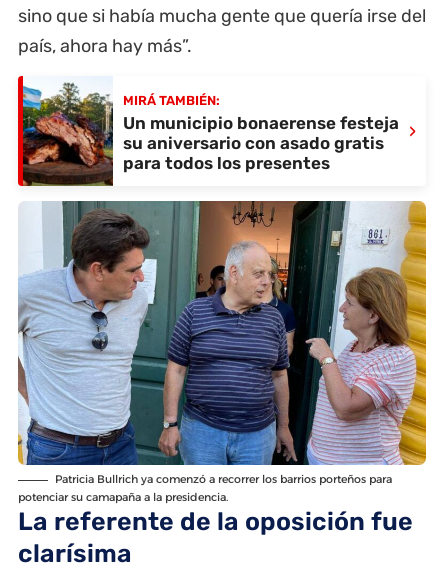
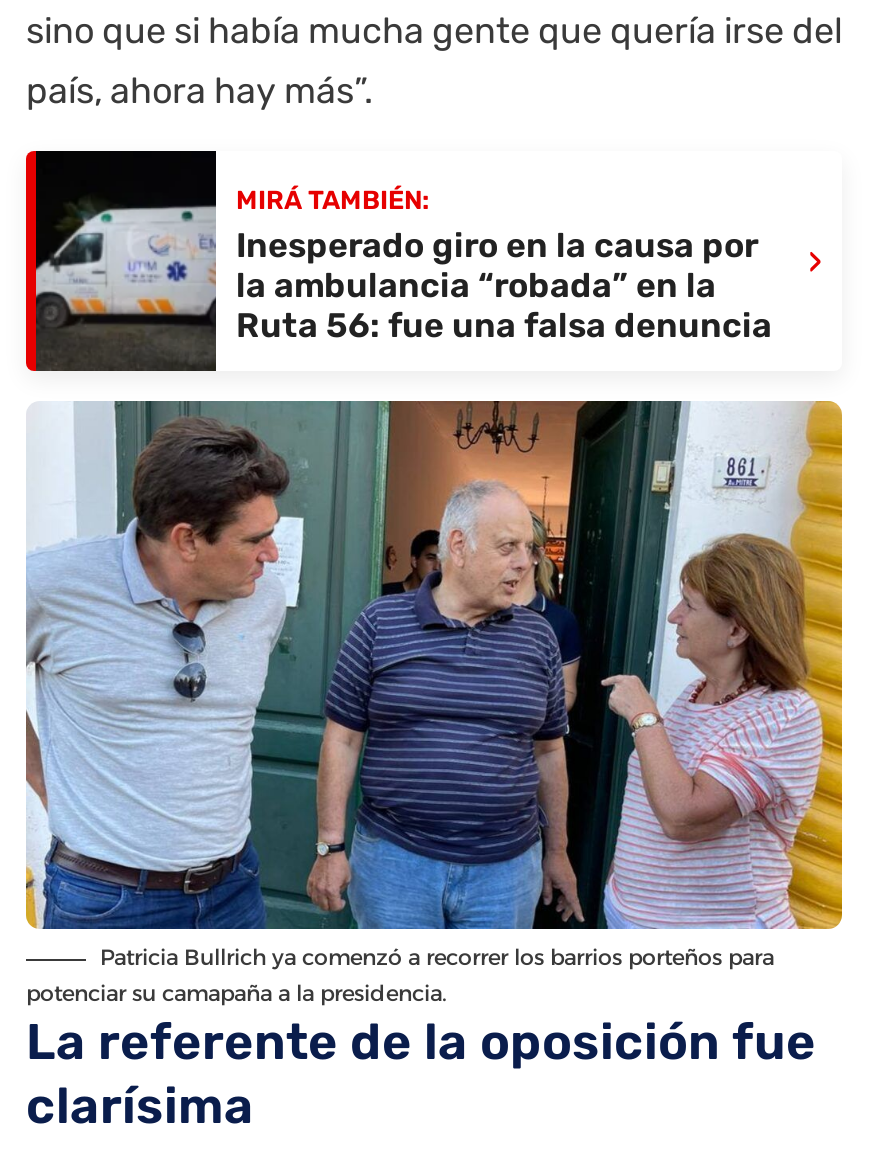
- [image]
- Un municipio bonaerense festeja
- su aniversario con asado gratis
- para todos los presentes
+ [image]
+ Inesperado giro en la causa por
+ la ambulancia “robada” en la
+ Ruta 56: fue una falsa denuncia
